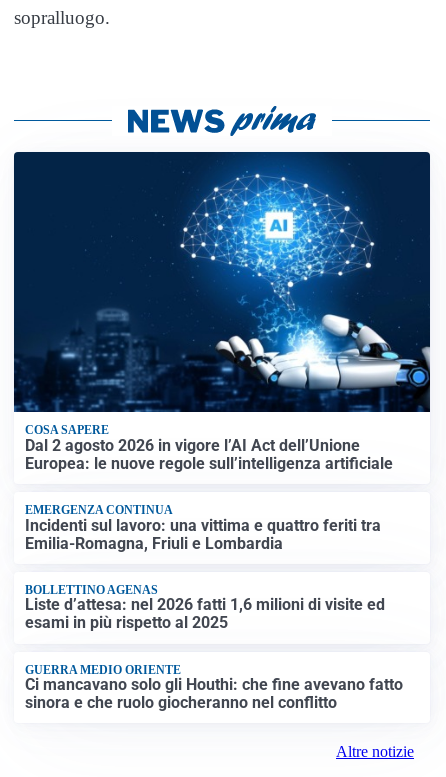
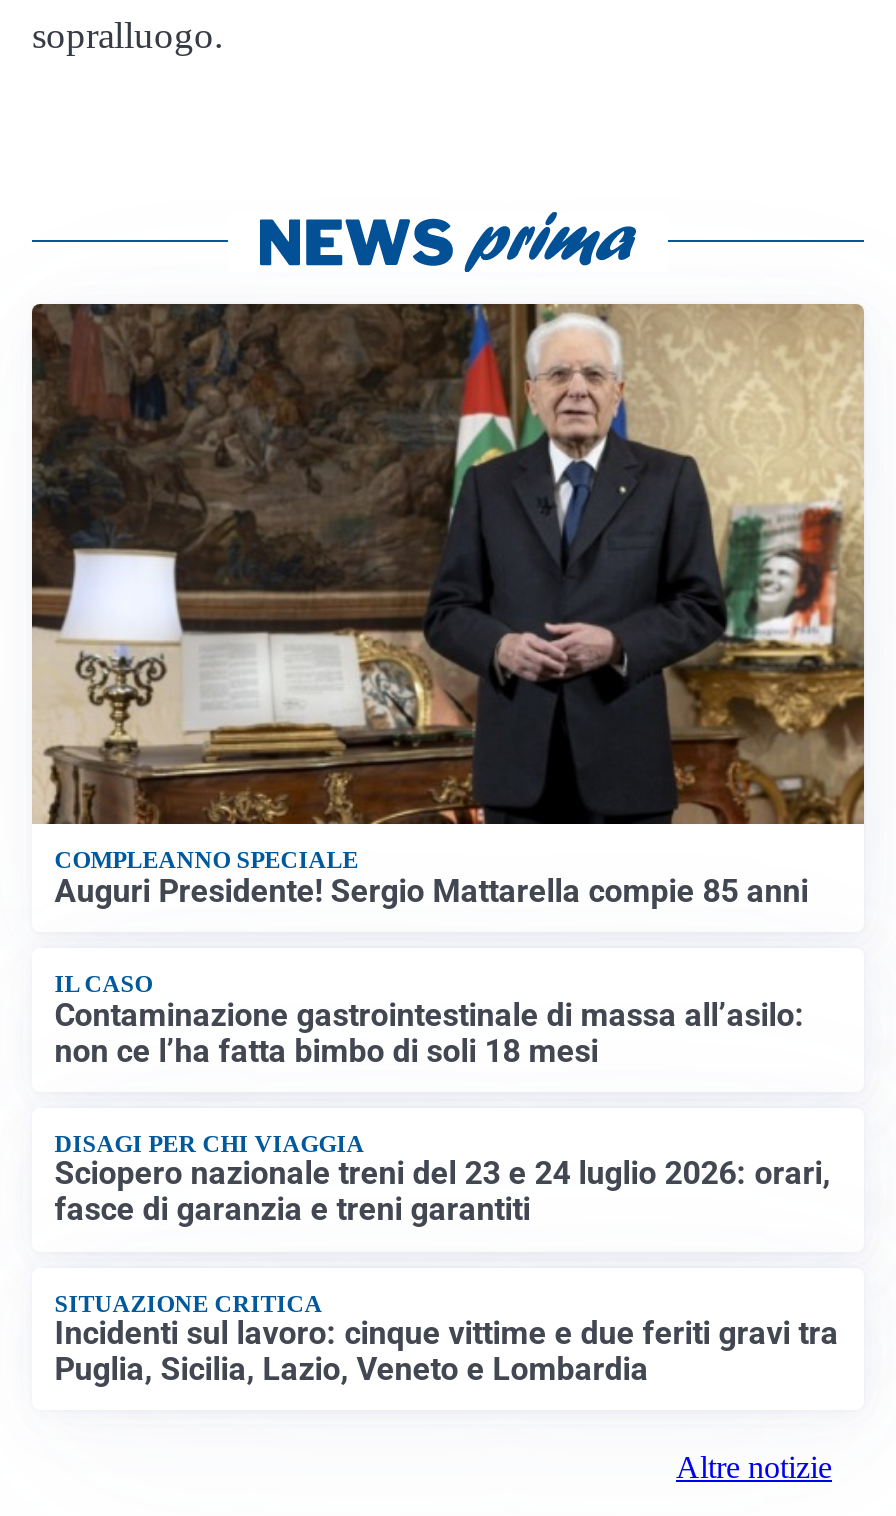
- [image]
- COSA SAPERE
- Dal 2 agosto 2026 in vigore l’AI Act dell’Unione
- Europea: le nuove regole sull’intelligenza artificiale
+ [image]
+ COMPLEANNO SPECIALE
+ Auguri Presidente! Sergio Mattarella compie 85 anni

- EMERGENZA CONTINUA
- Incidenti sul lavoro: una vittima e quattro feriti tra
- Emilia-Romagna, Friuli e Lombardia
+ IL CASO
+ Contaminazione gastrointestinale di massa all’asilo:
+ non ce l’ha fatta bimbo di soli 18 mesi

- BOLLETTINO AGENAS
- Liste d’attesa: nel 2026 fatti 1,6 milioni di visite ed
- esami in più rispetto al 2025
+ DISAGI PER CHI VIAGGIA
+ Sciopero nazionale treni del 23 e 24 luglio 2026: orari,
+ fasce di garanzia e treni garantiti

- GUERRA MEDIO ORIENTE
- Ci mancavano solo gli Houthi: che fine avevano fatto
- sinora e che ruolo giocheranno nel conflitto
+ SITUAZIONE CRITICA
+ Incidenti sul lavoro: cinque vittime e due feriti gravi tra
+ Puglia, Sicilia, Lazio, Veneto e Lombardia
